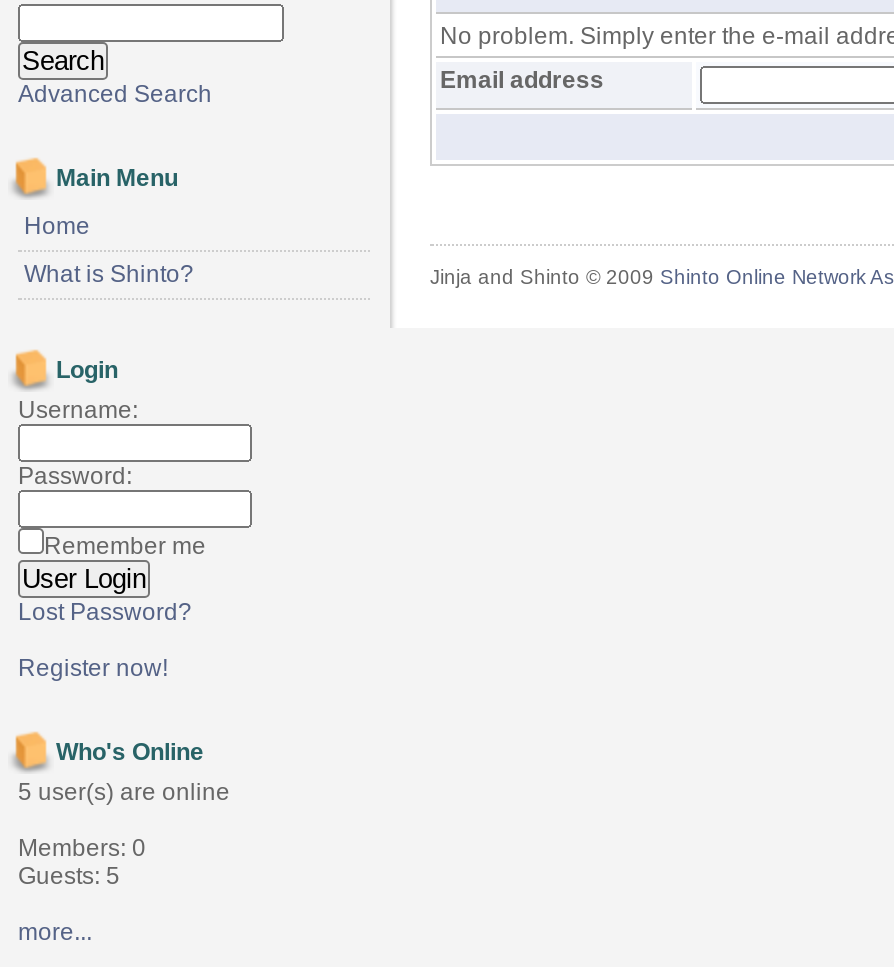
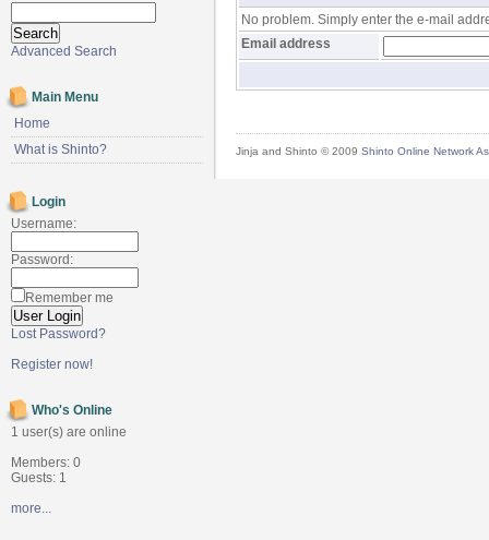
- 5 user(s) are online
+ 1 user(s) are online

- Guests: 5
+ Guests: 1
